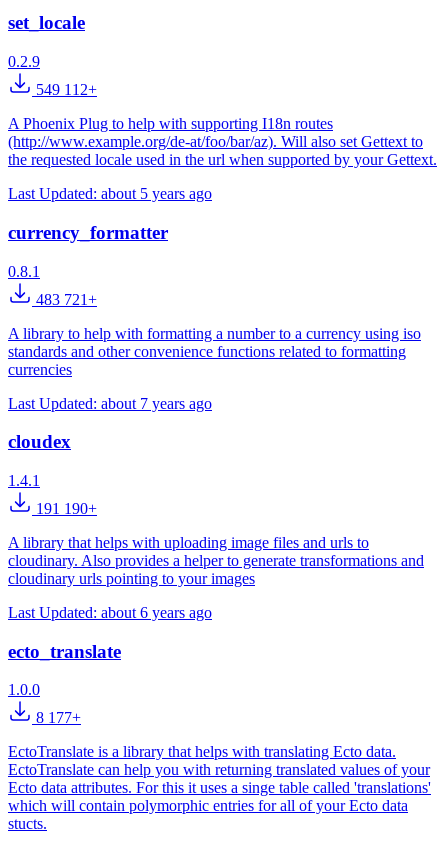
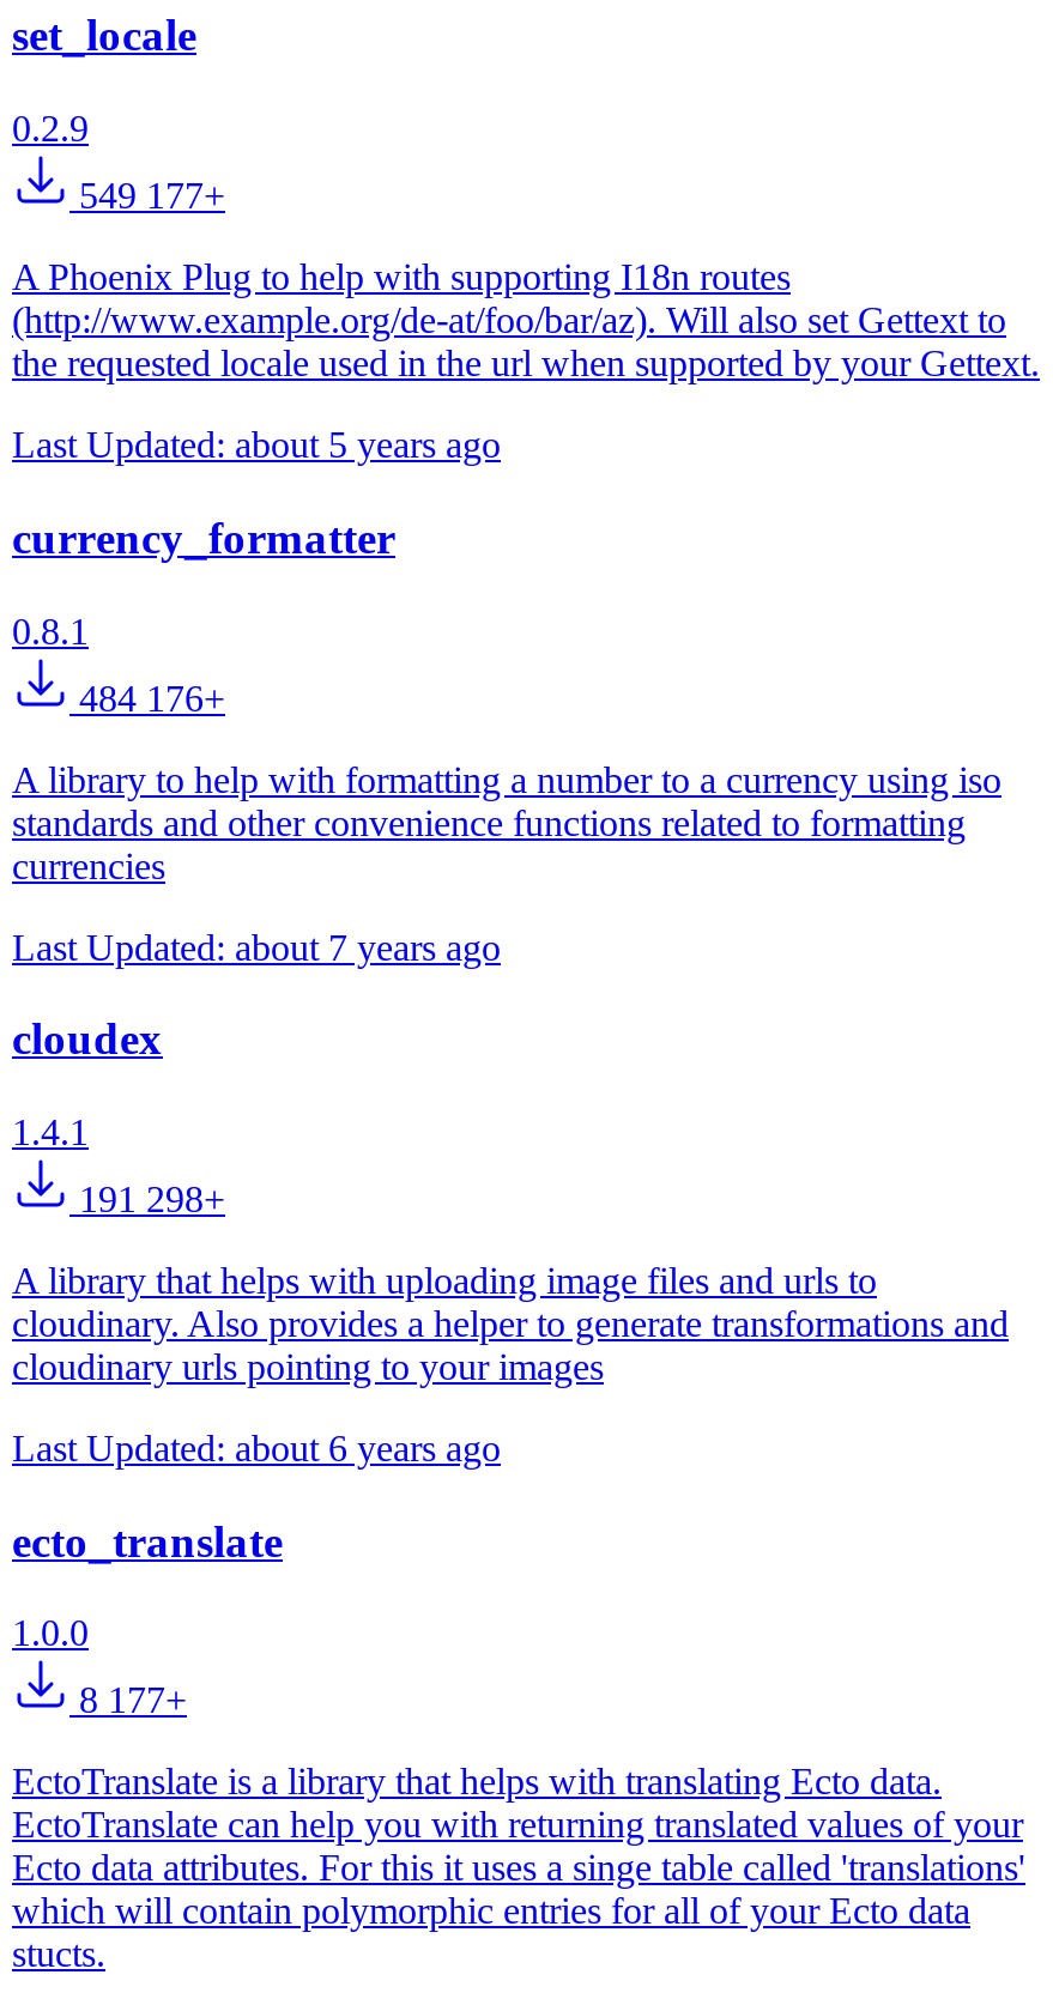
- 549 112+
+ 549 177+

- 483 721+
+ 484 176+

- 191 190+
+ 191 298+
